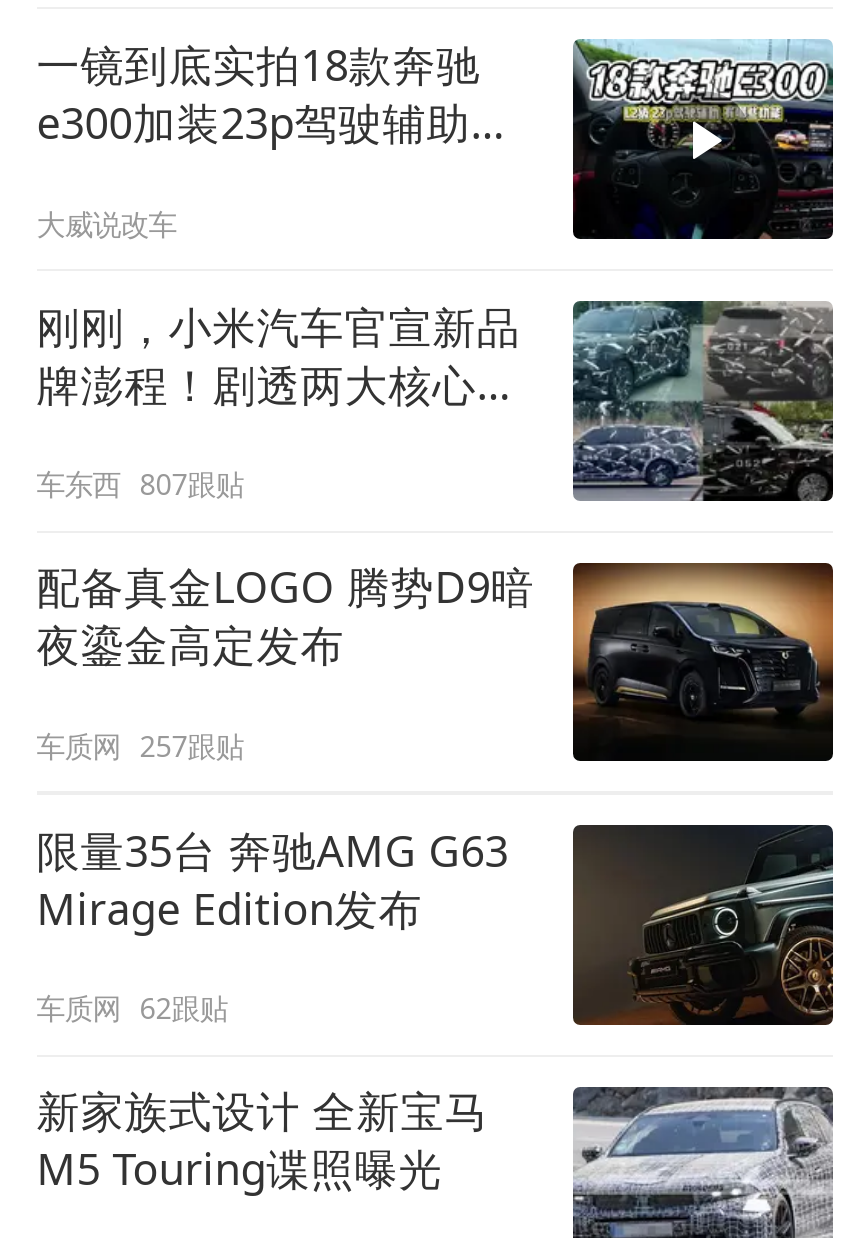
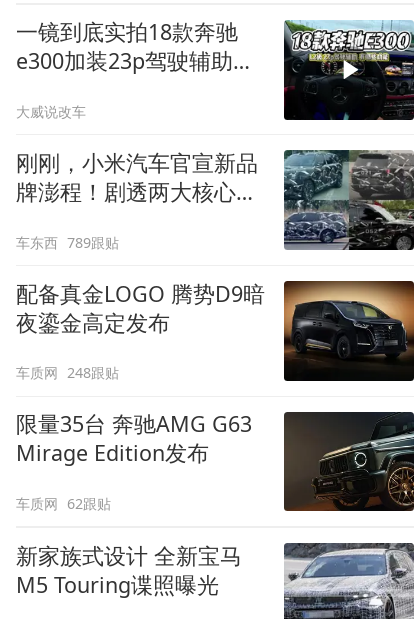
- 车东西 807跟贴
+ 车东西 789跟贴

- 车质网 257跟贴
+ 车质网 248跟贴
